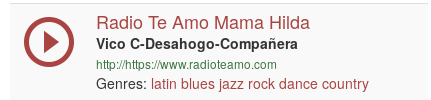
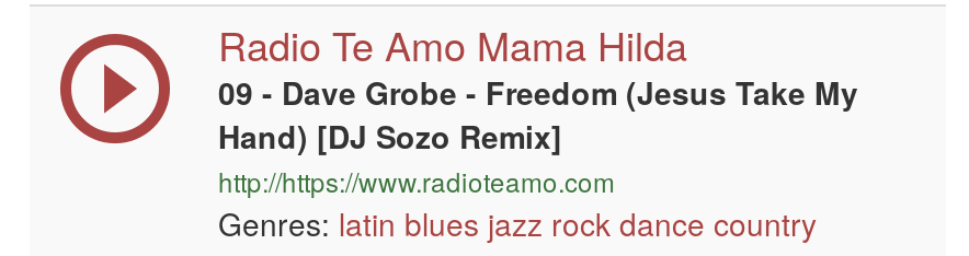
- Vico C-Desahogo-Compañera
+ 09 - Dave Grobe - Freedom (Jesus Take My
+ Hand) [DJ Sozo Remix]
